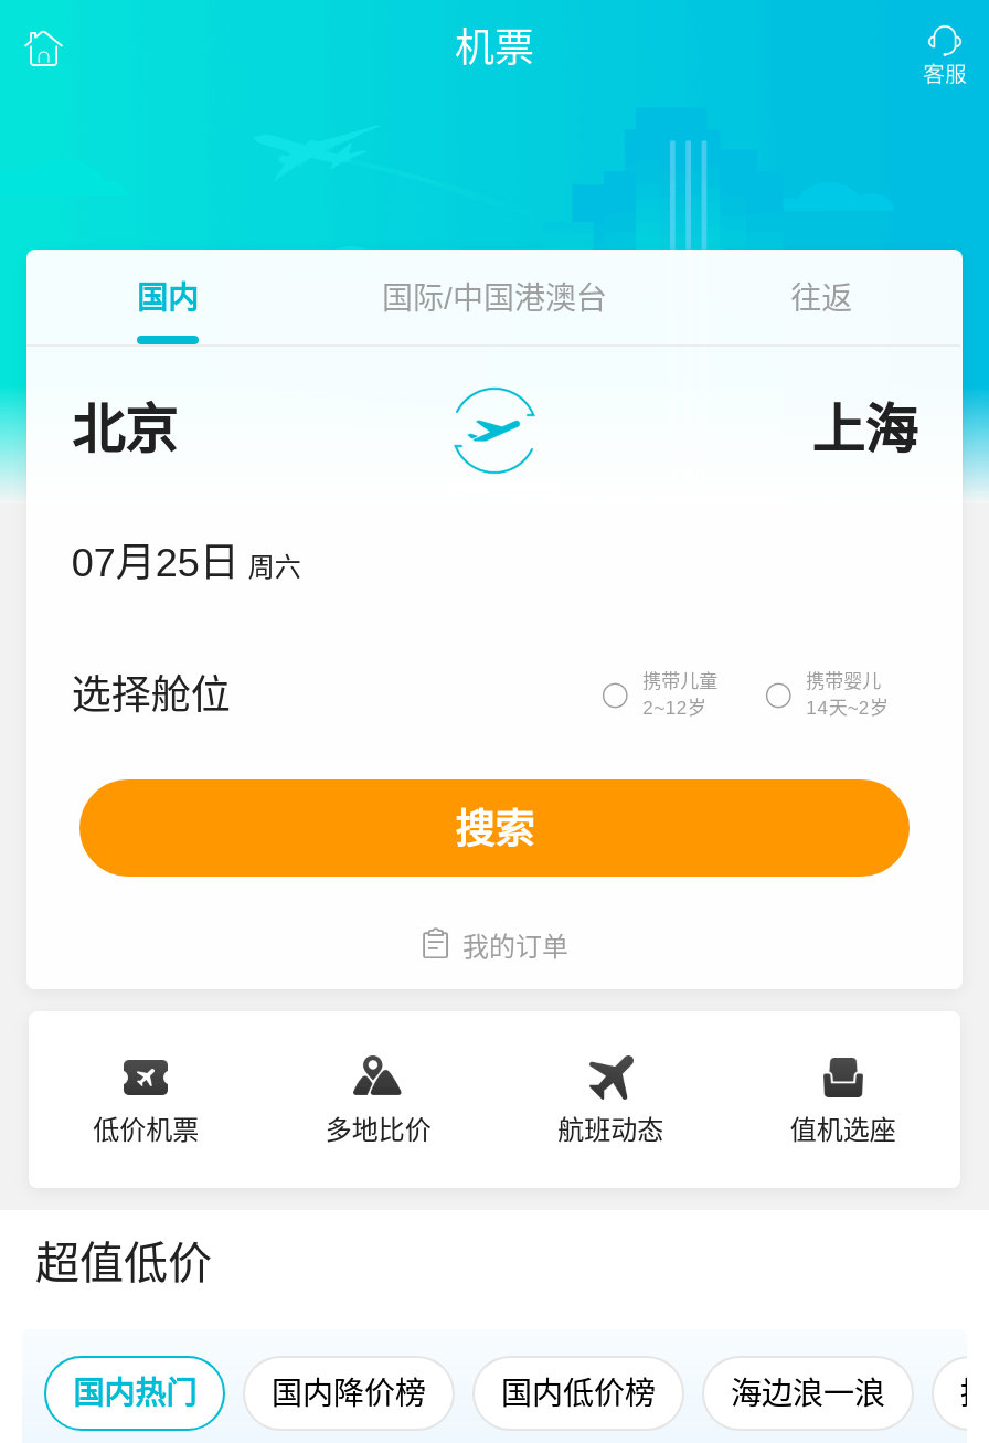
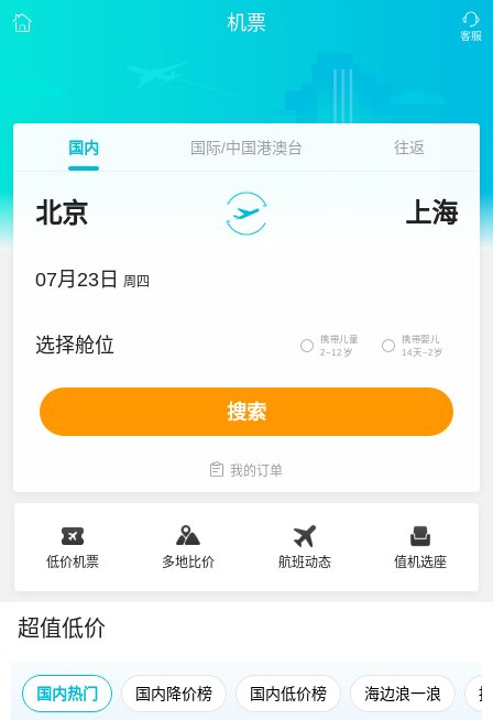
- 07月25日 周六
+ 07月23日 周四
